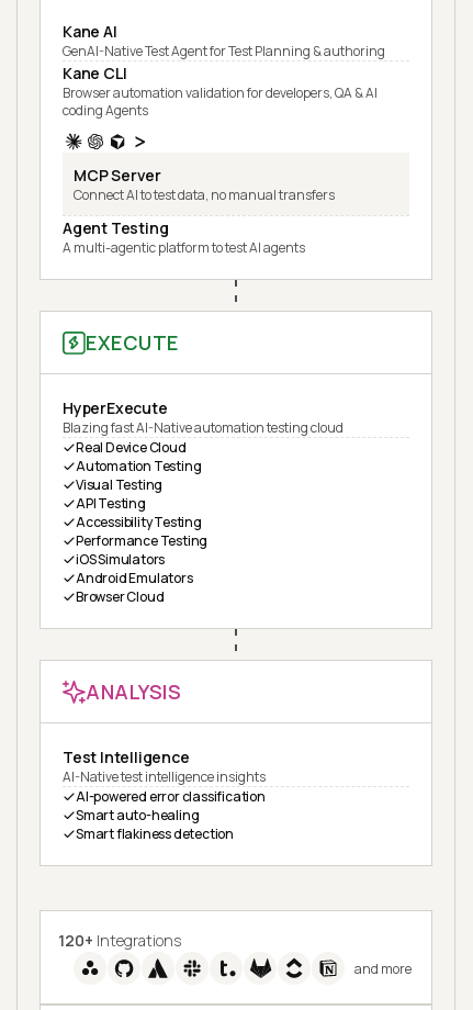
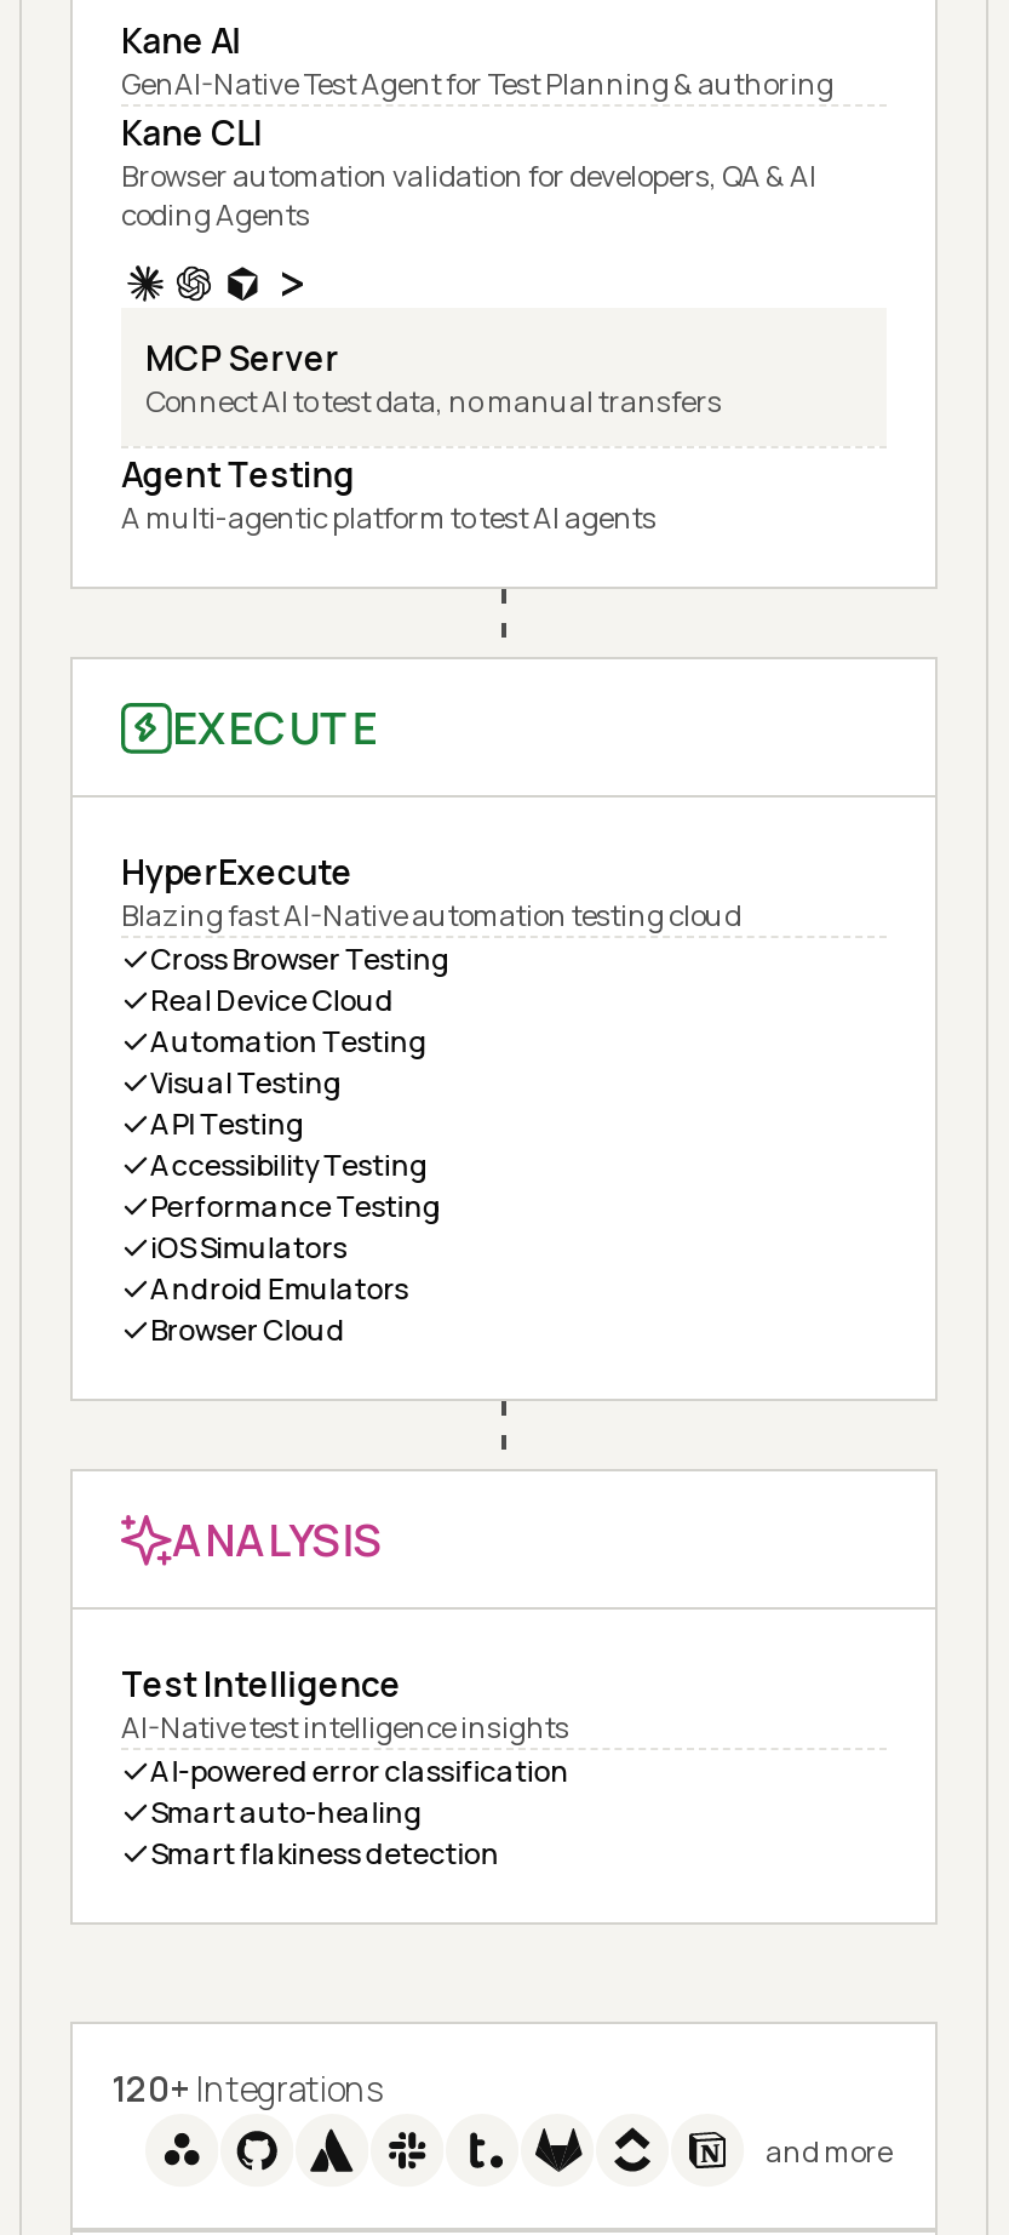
+ Cross Browser Testing
